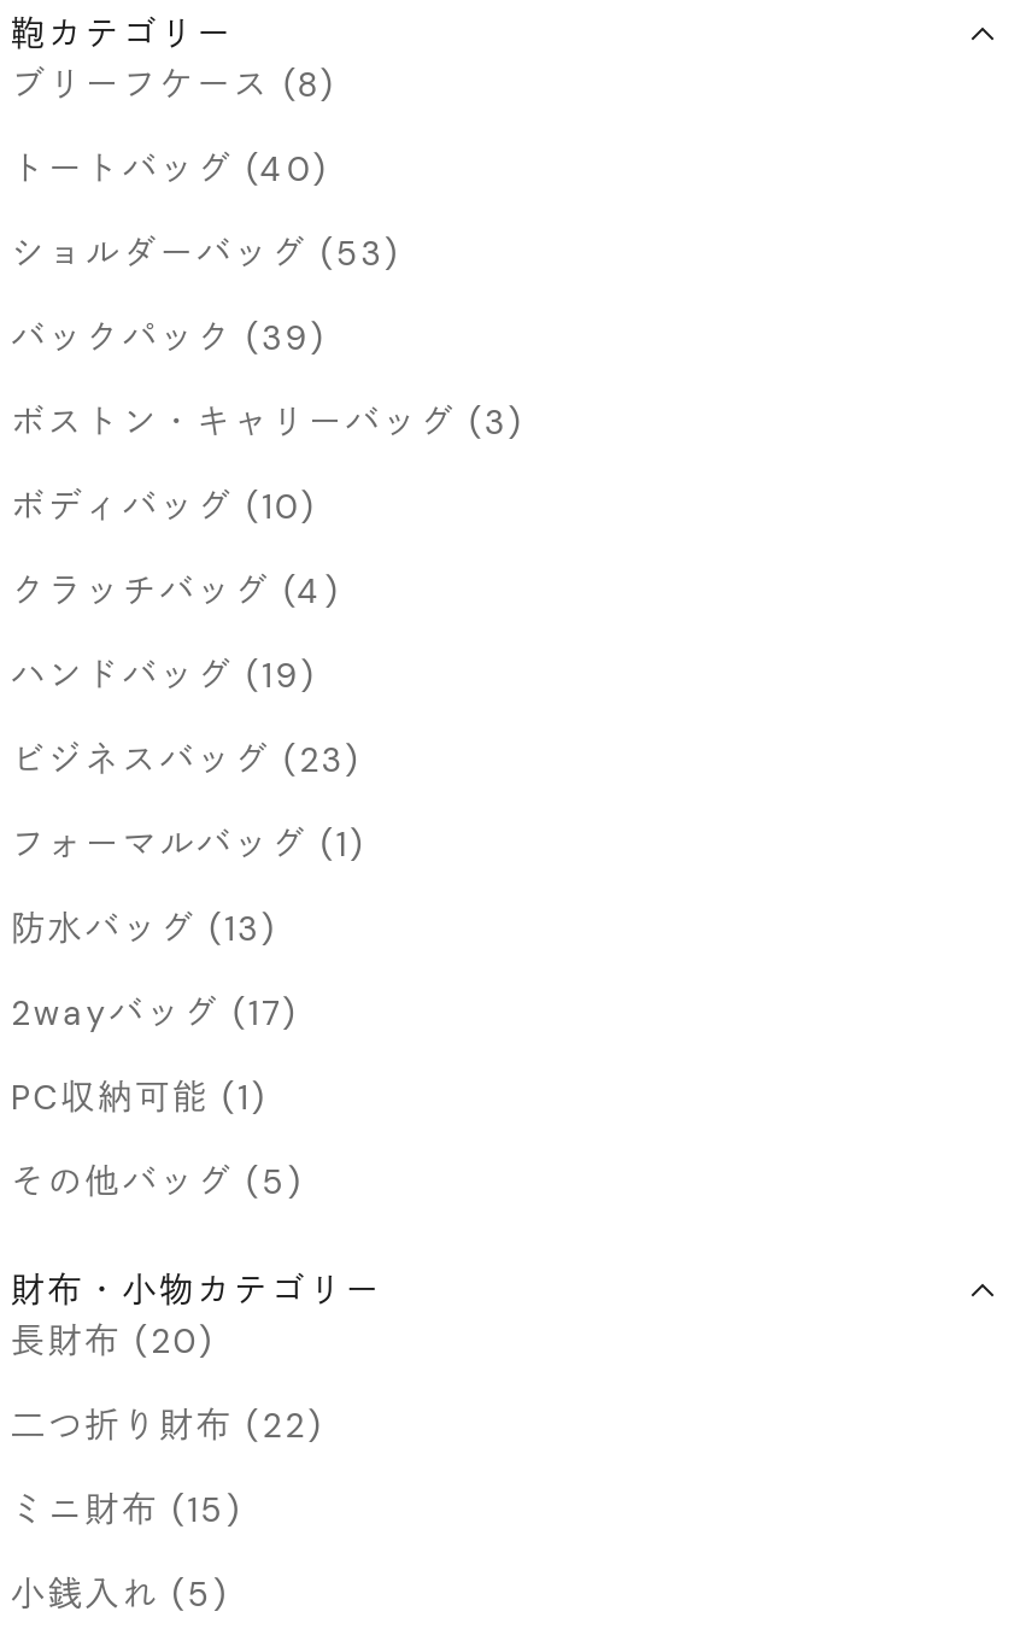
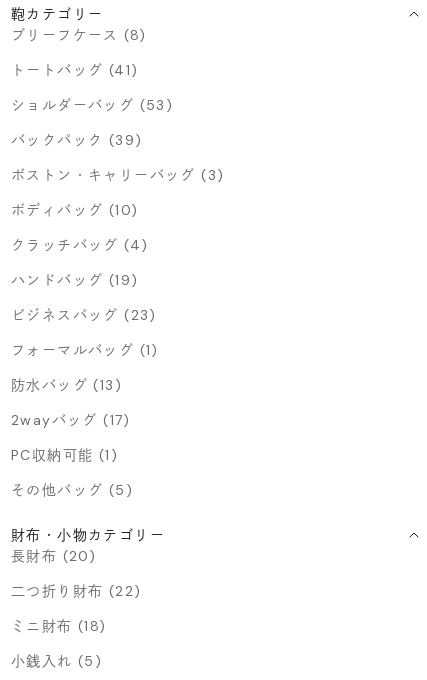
- トートバッグ (40)
+ トートバッグ (41)

- ミニ財布 (15)
+ ミニ財布 (18)
